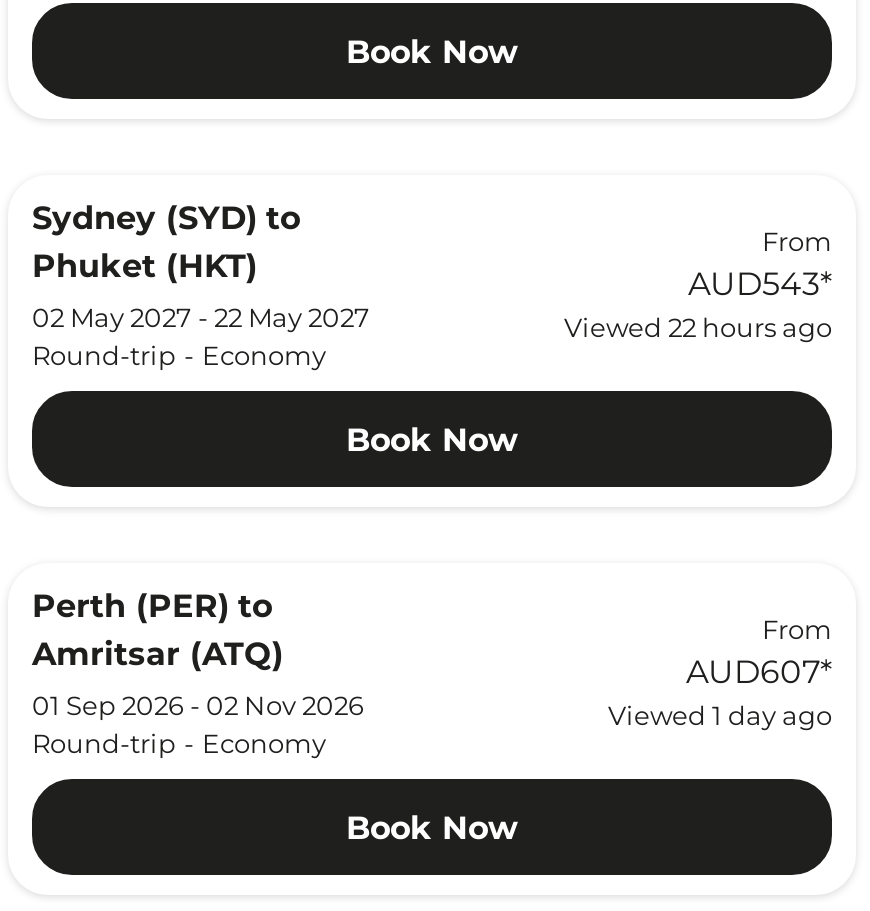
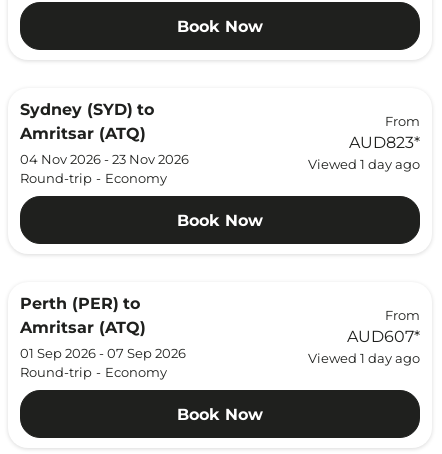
- Phuket (HKT)
- 02 May 2027 - 22 May 2027
+ Amritsar (ATQ)
+ 04 Nov 2026 - 23 Nov 2026

- AUD543*
- Viewed 22 hours ago
+ AUD823*
+ Viewed 1 day ago

- 01 Sep 2026 - 02 Nov 2026
+ 01 Sep 2026 - 07 Sep 2026
